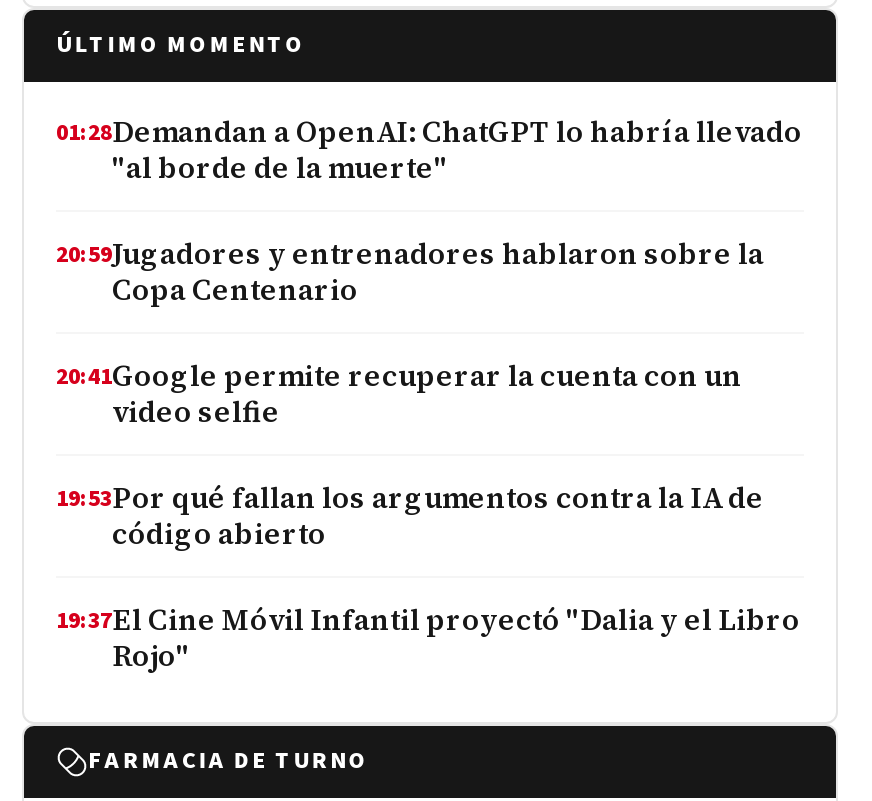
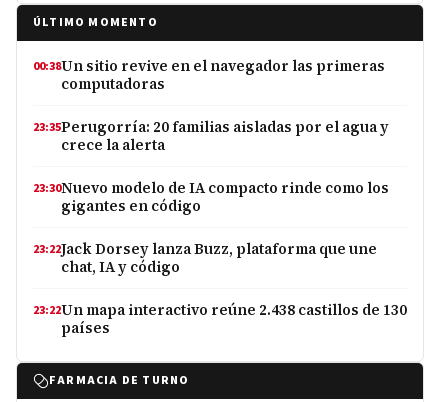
- 01:28Demandan a OpenAI: ChatGPT lo habría llevado
- "al borde de la muerte"
+ 00:38Un sitio revive en el navegador las primeras
+ computadoras

- 20:59Jugadores y entrenadores hablaron sobre la
- Copa Centenario
+ 23:35Perugorría: 20 familias aisladas por el agua y
+ crece la alerta

- 20:41Google permite recuperar la cuenta con un
- video selfie
+ 23:30Nuevo modelo de IA compacto rinde como los
+ gigantes en código

- 19:53Por qué fallan los argumentos contra la IA de
- código abierto
+ 23:22Jack Dorsey lanza Buzz, plataforma que une
+ chat, IA y código

- 19:37El Cine Móvil Infantil proyectó "Dalia y el Libro
- Rojo"
+ 23:22Un mapa interactivo reúne 2.438 castillos de 130
+ países
